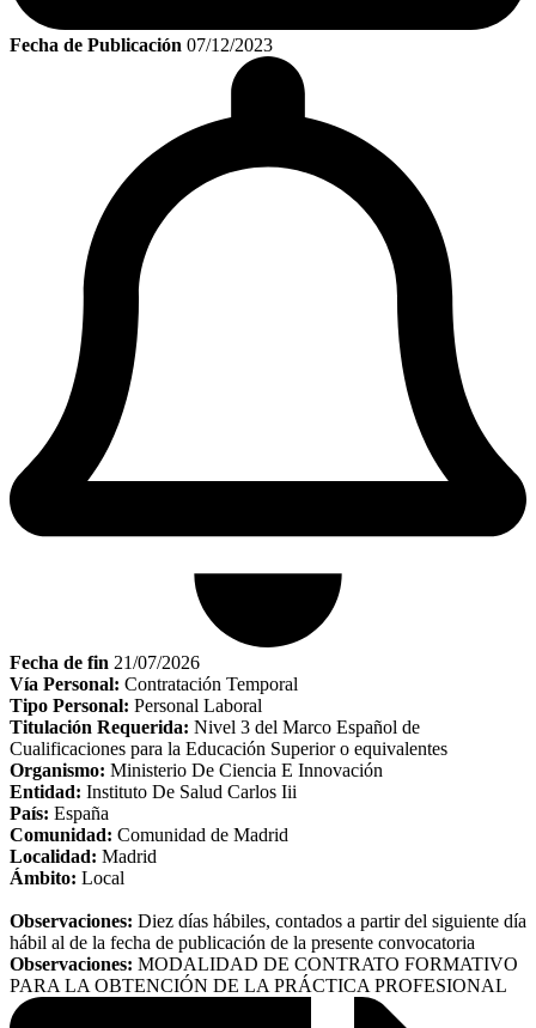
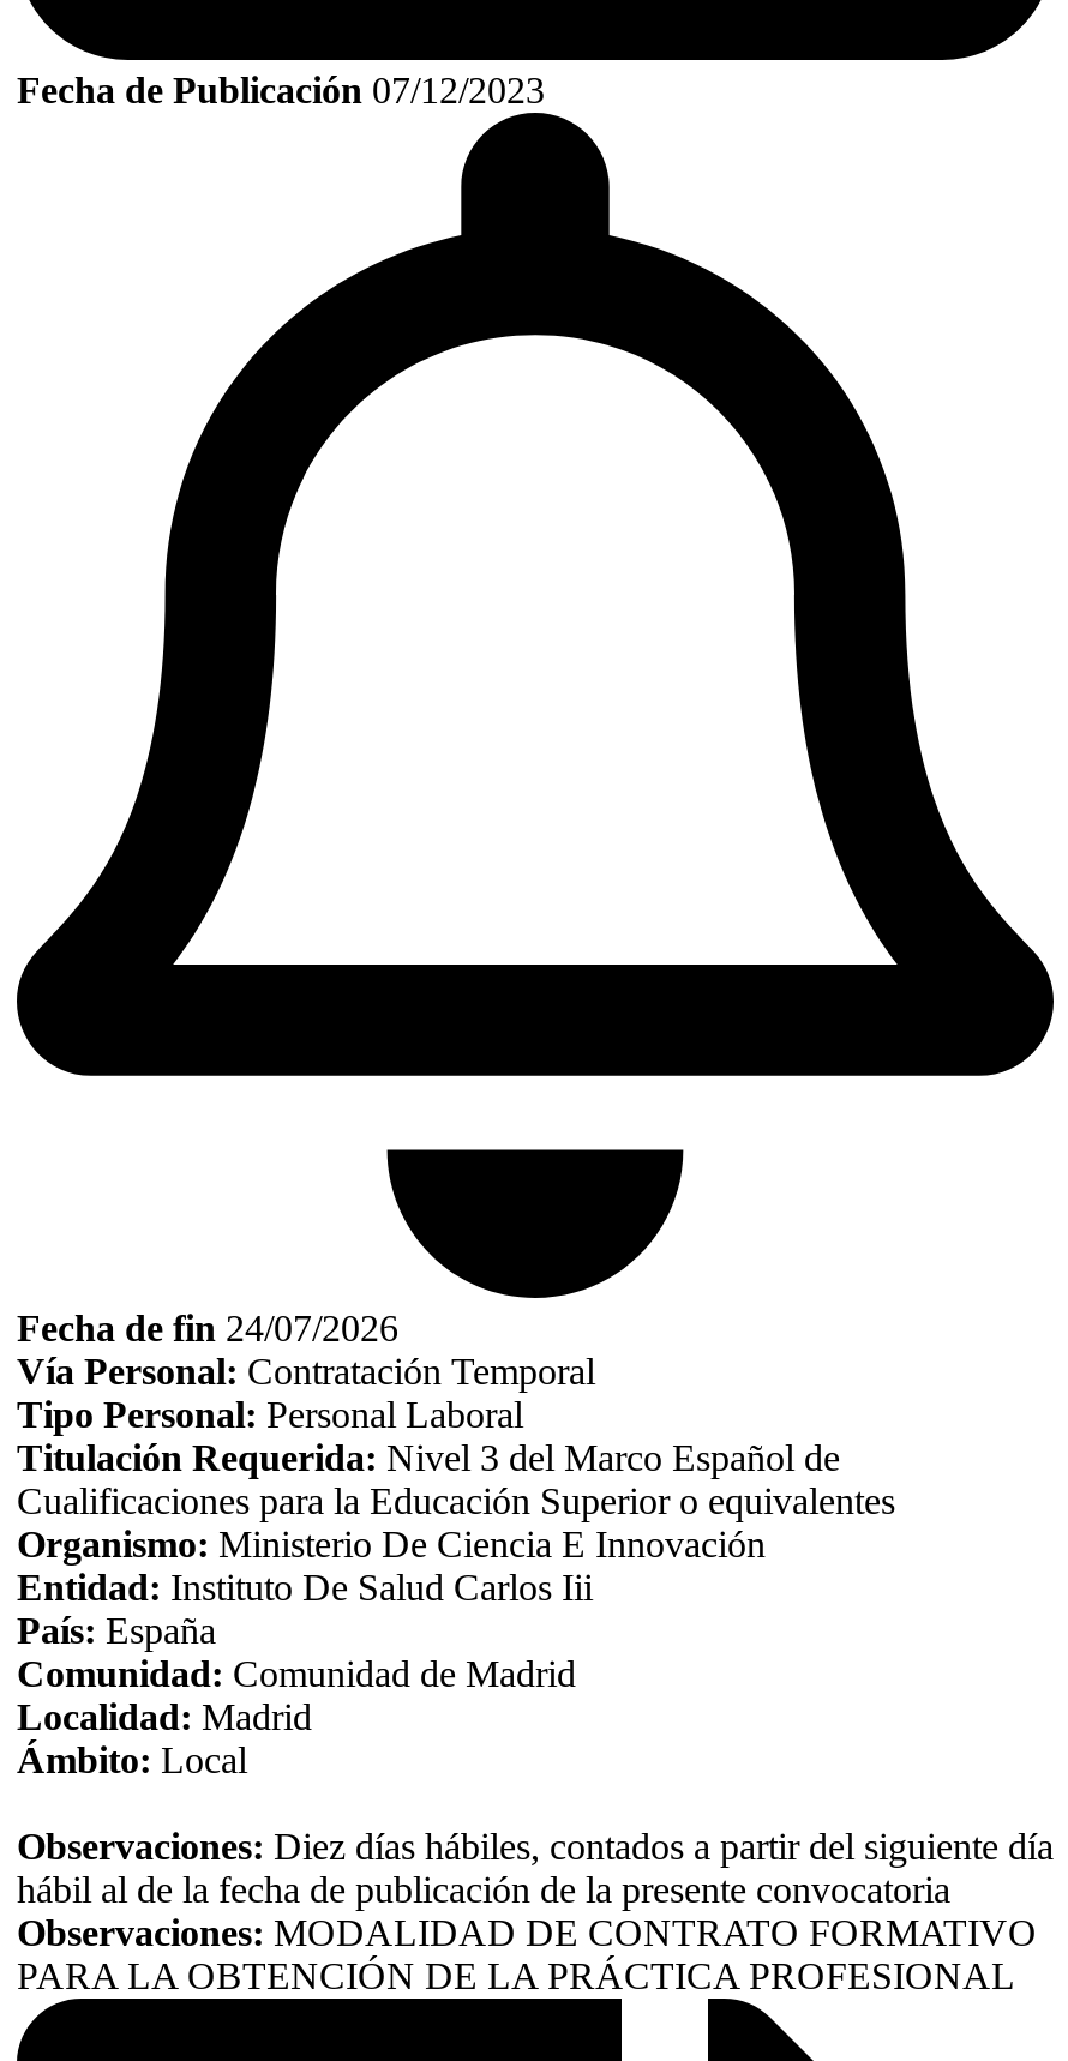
- Fecha de fin 21/07/2026
+ Fecha de fin 24/07/2026
